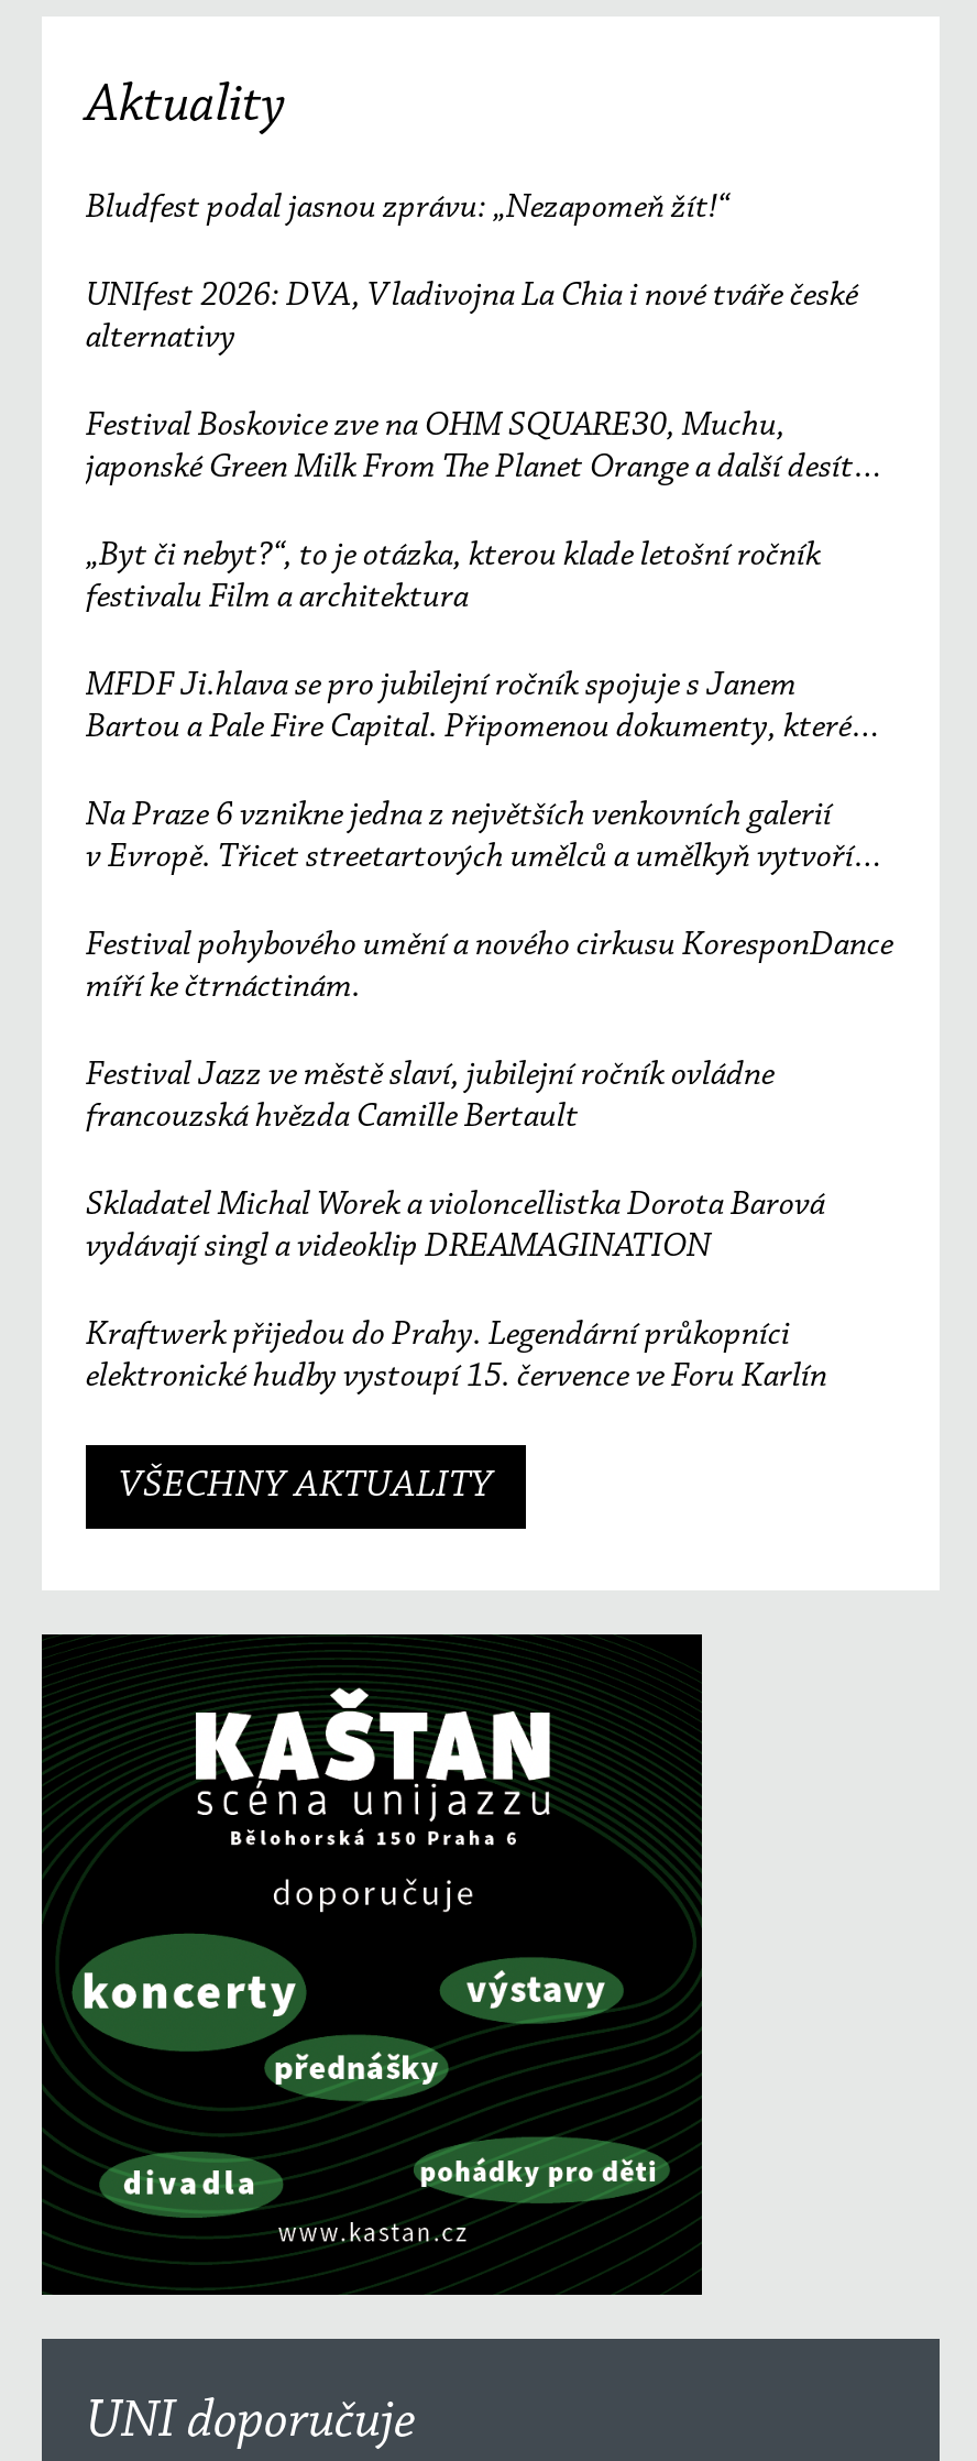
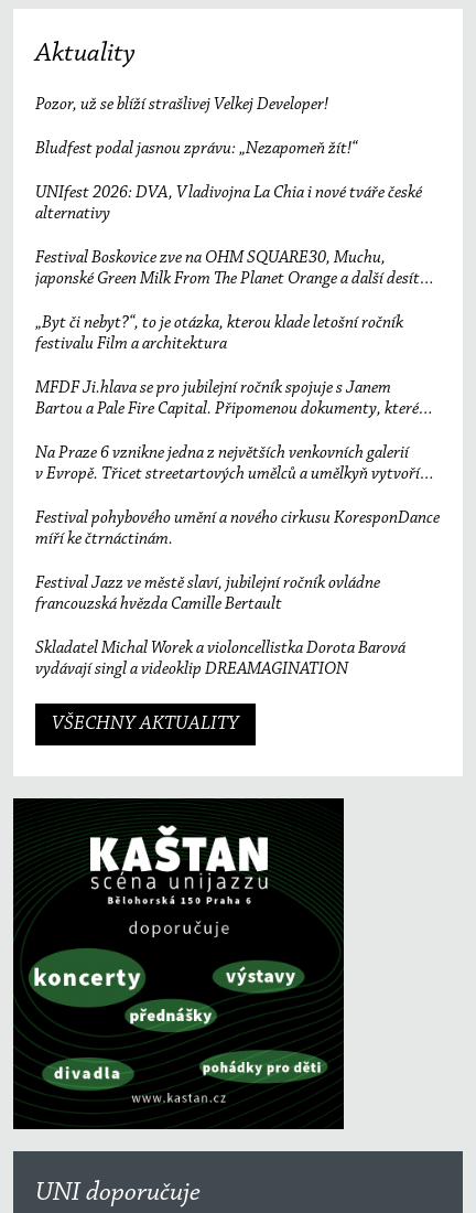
+ Pozor, už se blíží strašlivej Velkej Developer!

moved down: Bludfest podal jasnou zprávu: „Nezapomeň žít!“ | UNIfest 2026: DVA, Vladivojna La Chia i nové tváře české | alternativy | ... | francouzská hvězda Camille Bertault | Skladatel Michal Worek a violoncellistka Dorota Barová

- Kraftwerk přijedou do Prahy. Legendární průkopníci
- elektronické hudby vystoupí 15. července ve Foru Karlín
